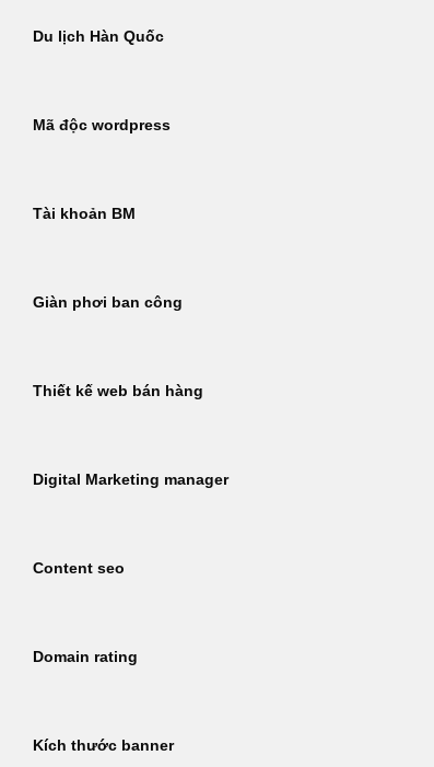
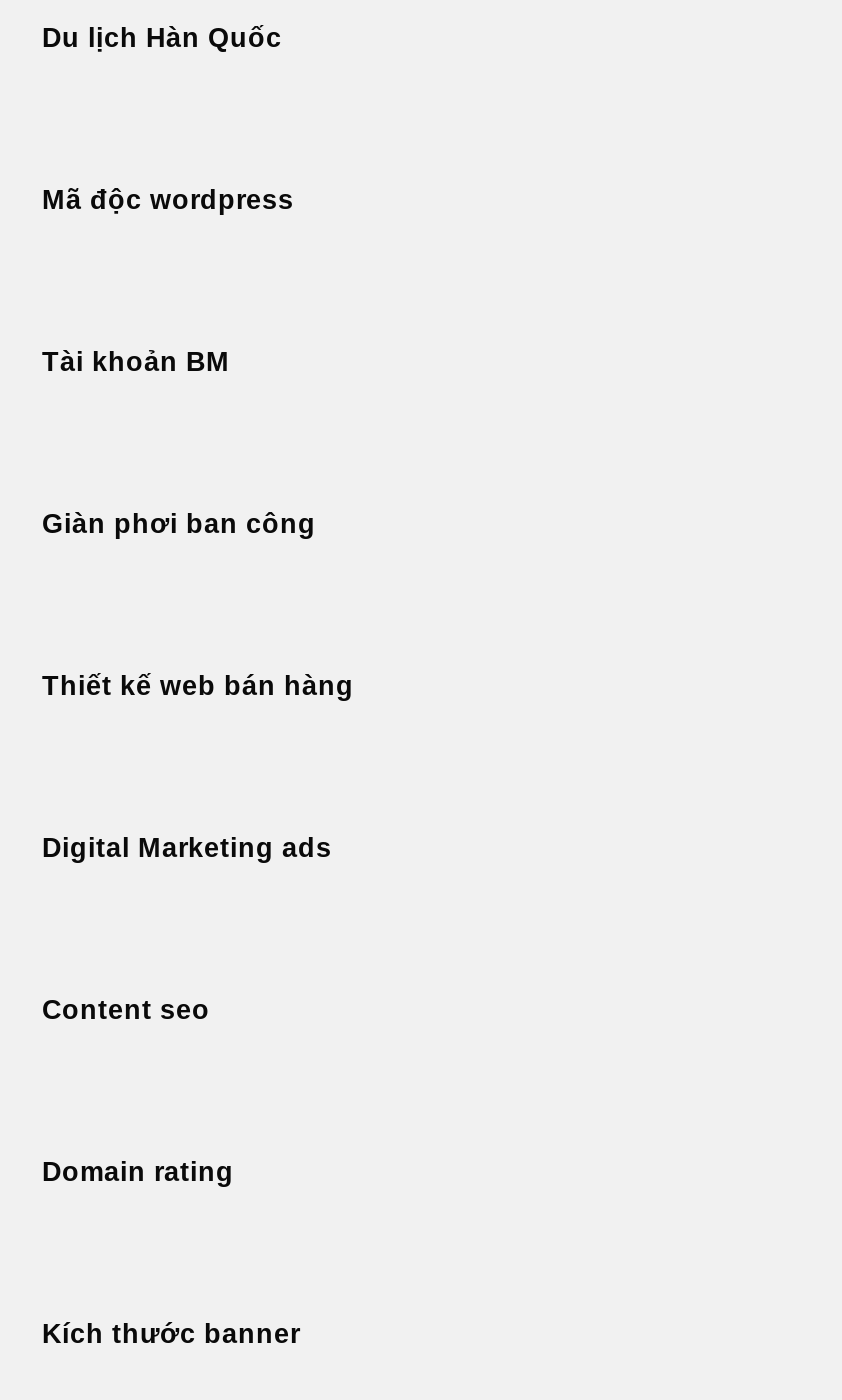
- Digital Marketing manager
+ Digital Marketing ads
